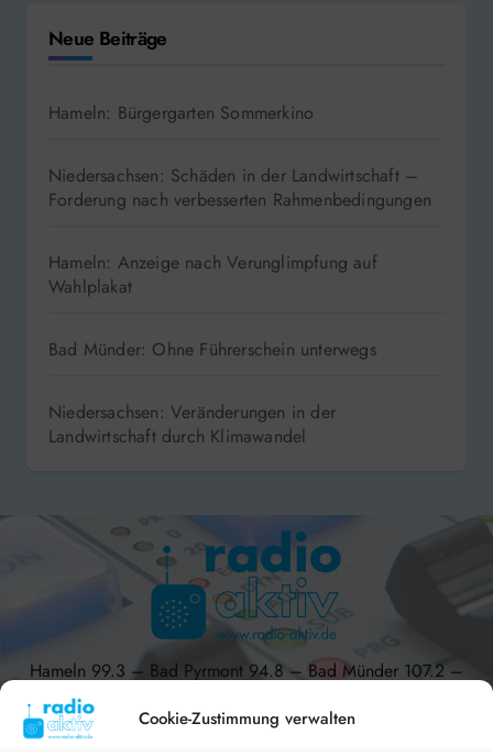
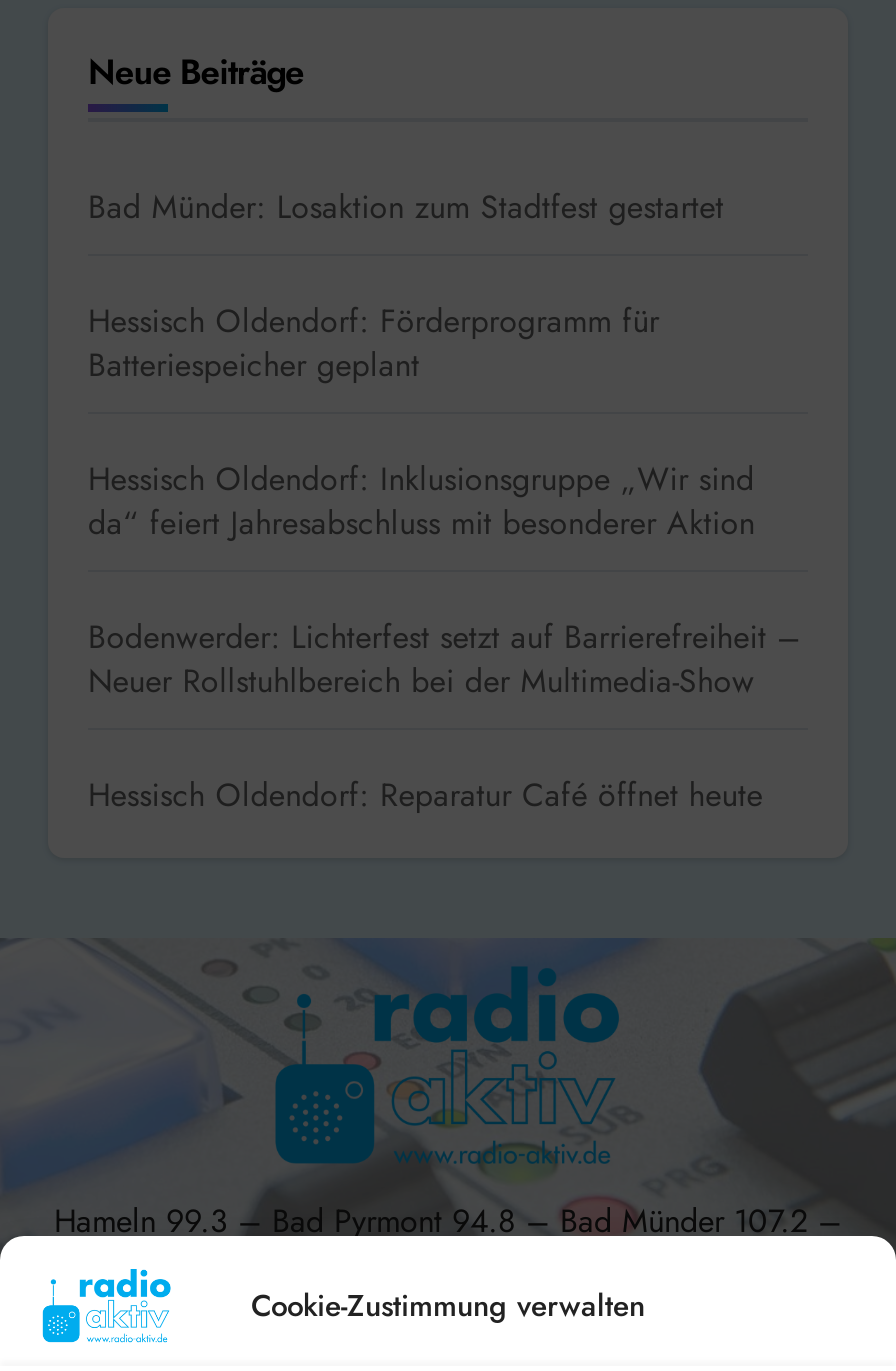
- Hameln: Bürgergarten Sommerkino
+ Bad Münder: Losaktion zum Stadtfest gestartet

- Niedersachsen: Schäden in der Landwirtschaft –
- Forderung nach verbesserten Rahmenbedingungen
+ Hessisch Oldendorf: Förderprogramm für
+ Batteriespeicher geplant

- Hameln: Anzeige nach Verunglimpfung auf
- Wahlplakat
+ Hessisch Oldendorf: Inklusionsgruppe „Wir sind
+ da“ feiert Jahresabschluss mit besonderer Aktion

- Bad Münder: Ohne Führerschein unterwegs
+ Bodenwerder: Lichterfest setzt auf Barrierefreiheit –
+ Neuer Rollstuhlbereich bei der Multimedia-Show

- Niedersachsen: Veränderungen in der
- Landwirtschaft durch Klimawandel
+ Hessisch Oldendorf: Reparatur Café öffnet heute
